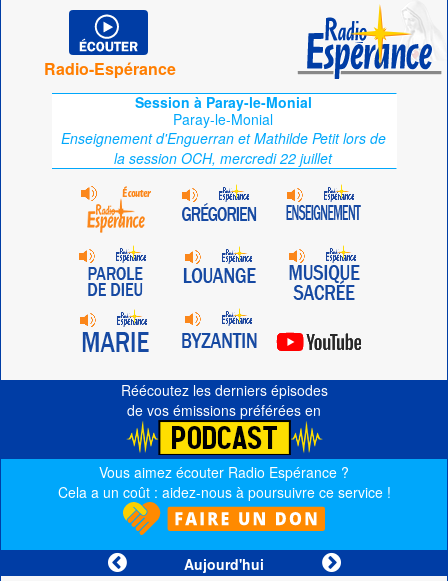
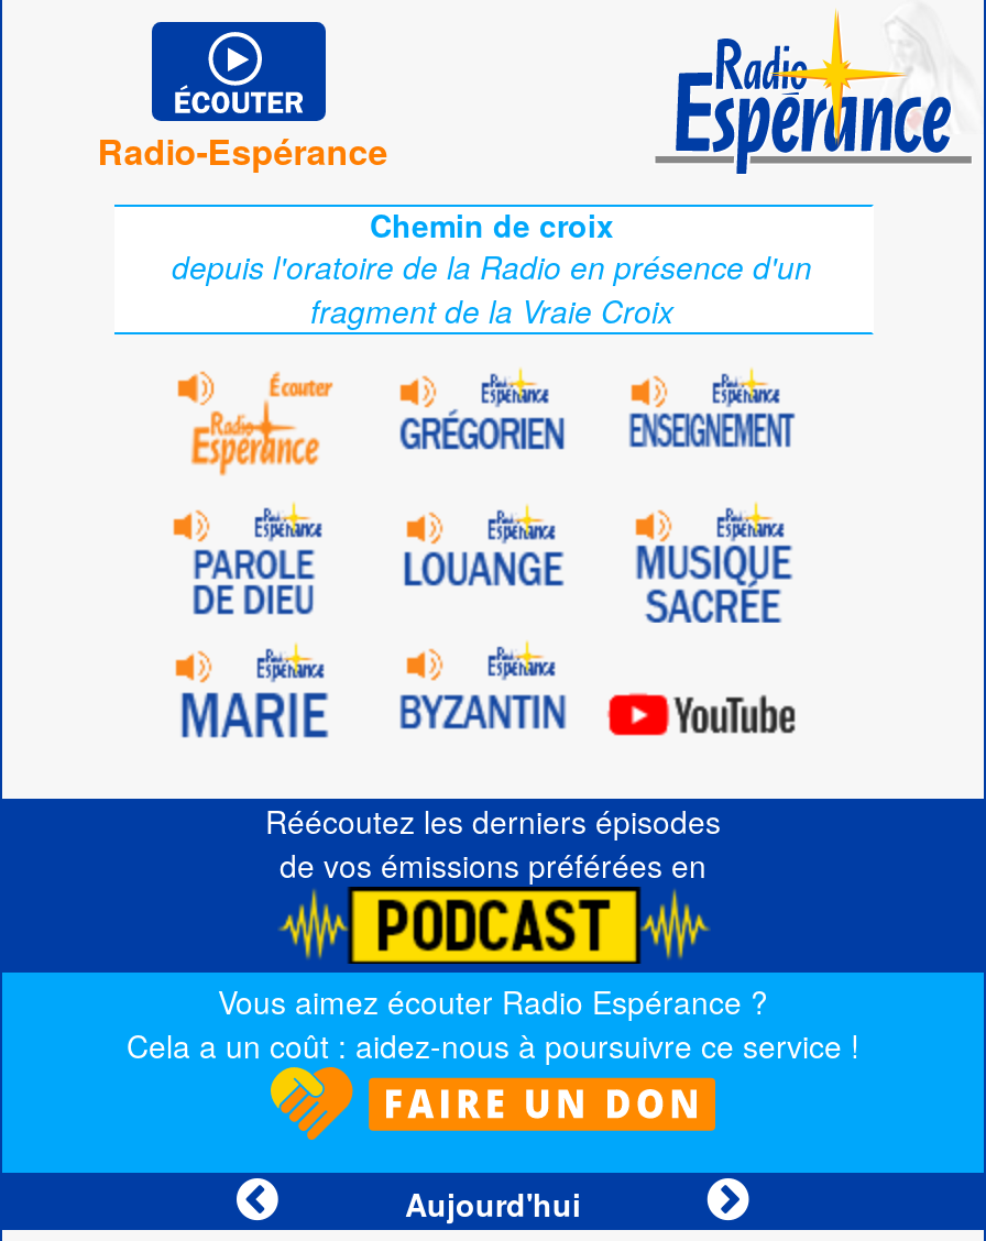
- Session à Paray-le-Monial
- Paray-le-Monial
- Enseignement d'Enguerran et Mathilde Petit lors de
- la session OCH, mercredi 22 juillet
+ Chemin de croix
+ depuis l'oratoire de la Radio en présence d'un
+ fragment de la Vraie Croix
